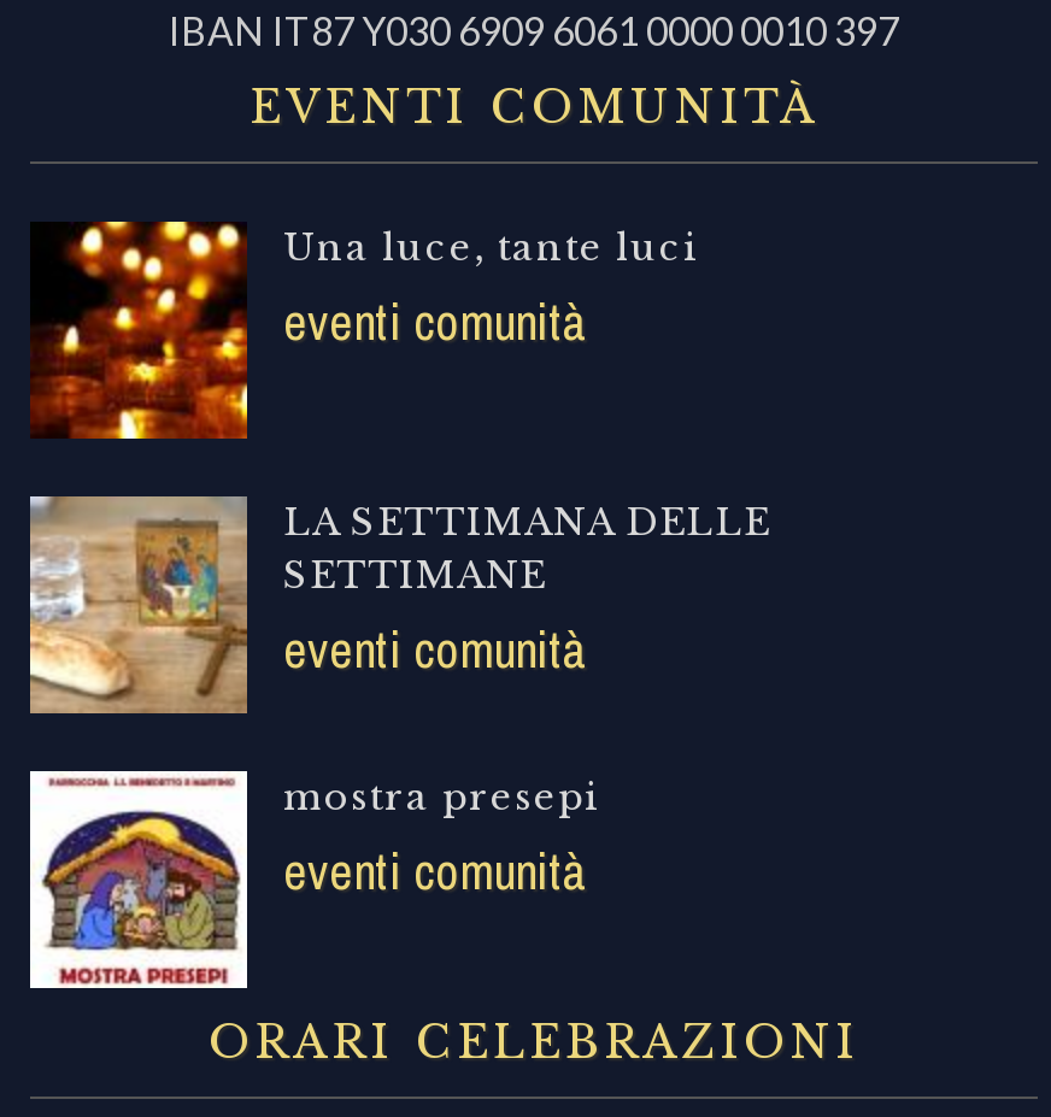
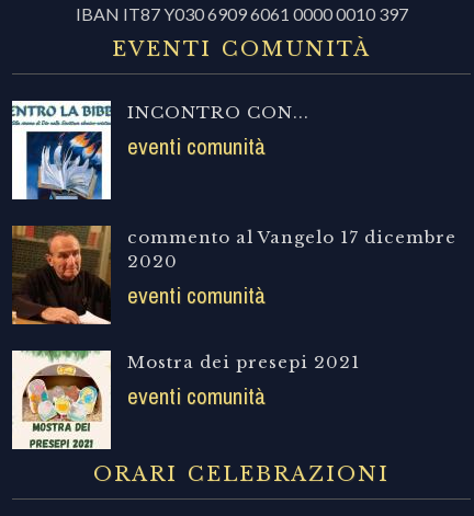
- [image]
- Una luce, tante luci
+ [image]
+ INCONTRO CON...

- [image]
- LA SETTIMANA DELLE
- SETTIMANE
+ [image]
+ commento al Vangelo 17 dicembre
+ 2020

- [image]
- mostra presepi
+ [image]
+ Mostra dei presepi 2021
